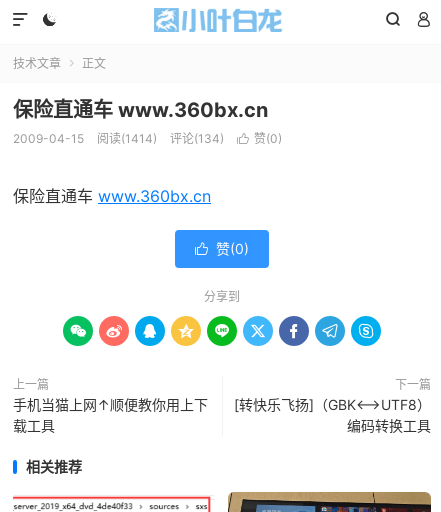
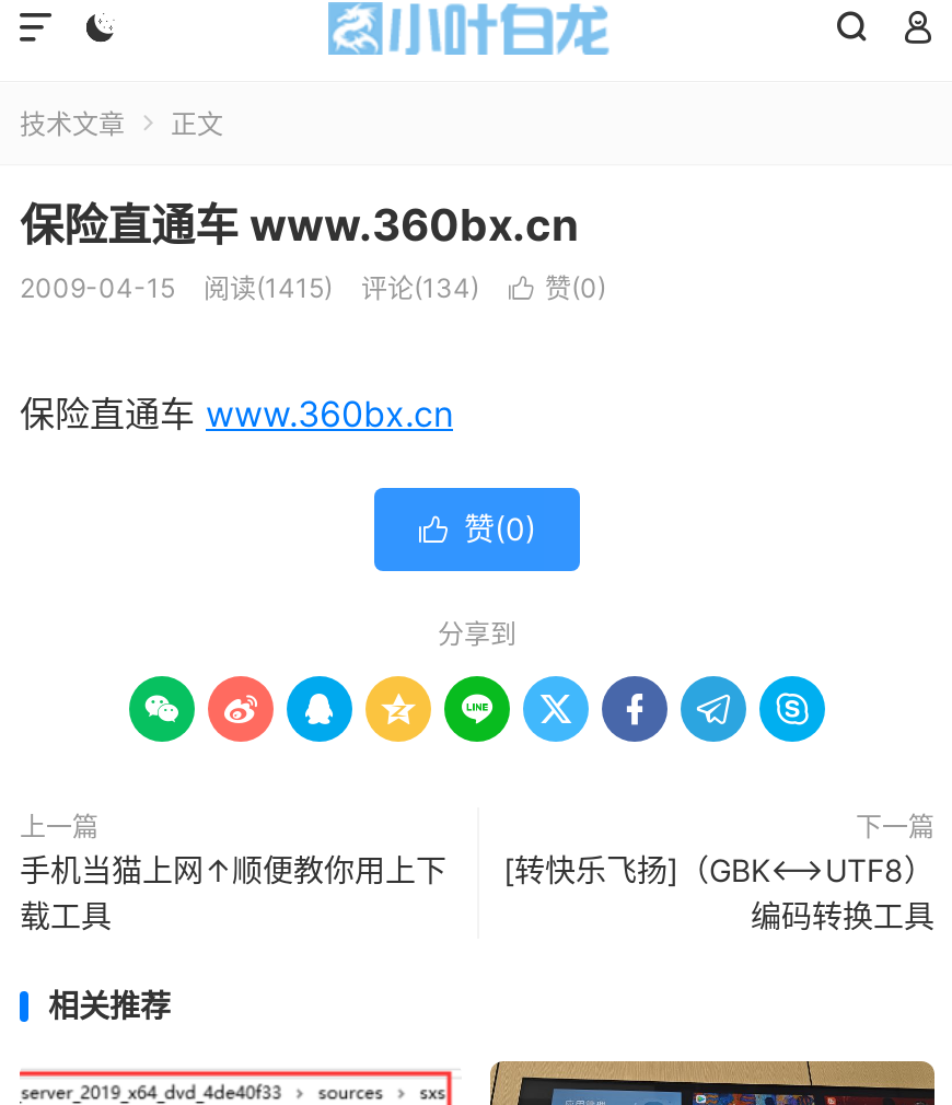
- 阅读(1414)
+ 阅读(1415)
